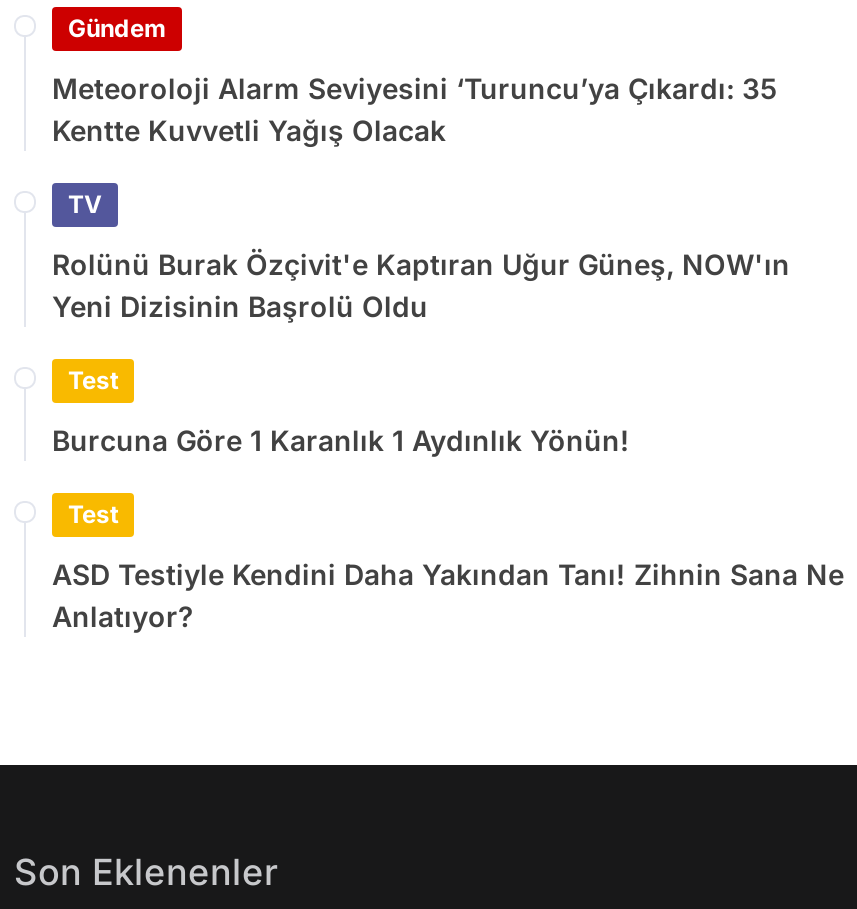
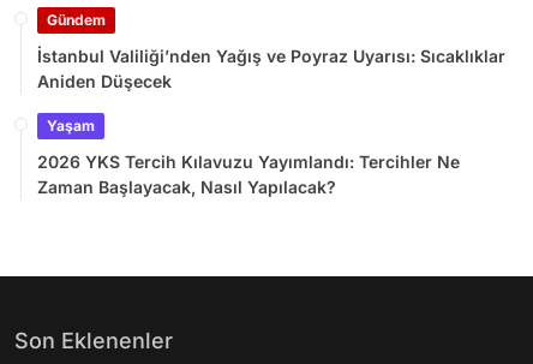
- Meteoroloji Alarm Seviyesini ‘Turuncu’ya Çıkardı: 35
- Kentte Kuvvetli Yağış Olacak
- TV
- Rolünü Burak Özçivit'e Kaptıran Uğur Güneş, NOW'ın
- Yeni Dizisinin Başrolü Oldu
- Test
- Burcuna Göre 1 Karanlık 1 Aydınlık Yönün!
- Test
- ASD Testiyle Kendini Daha Yakından Tanı! Zihnin Sana Ne
- Anlatıyor?
+ İstanbul Valiliği’nden Yağış ve Poyraz Uyarısı: Sıcaklıklar
+ Aniden Düşecek
+ Yaşam
+ 2026 YKS Tercih Kılavuzu Yayımlandı: Tercihler Ne
+ Zaman Başlayacak, Nasıl Yapılacak?
